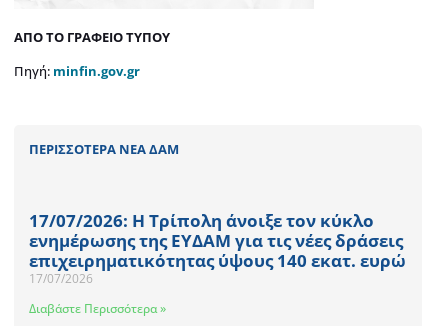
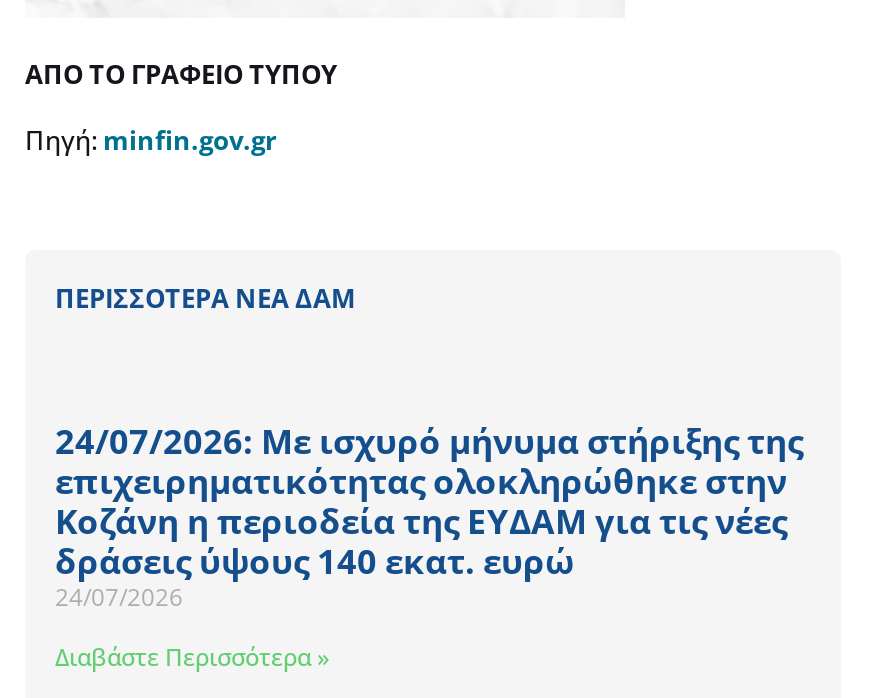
- 17/07/2026: Η Τρίπολη άνοιξε τον κύκλο
- ενημέρωσης της ΕΥΔΑΜ για τις νέες δράσεις
- επιχειρηματικότητας ύψους 140 εκατ. ευρώ
- 17/07/2026
+ 24/07/2026: Με ισχυρό μήνυμα στήριξης της
+ επιχειρηματικότητας ολοκληρώθηκε στην
+ Κοζάνη η περιοδεία της ΕΥΔΑΜ για τις νέες
+ δράσεις ύψους 140 εκατ. ευρώ
+ 24/07/2026
